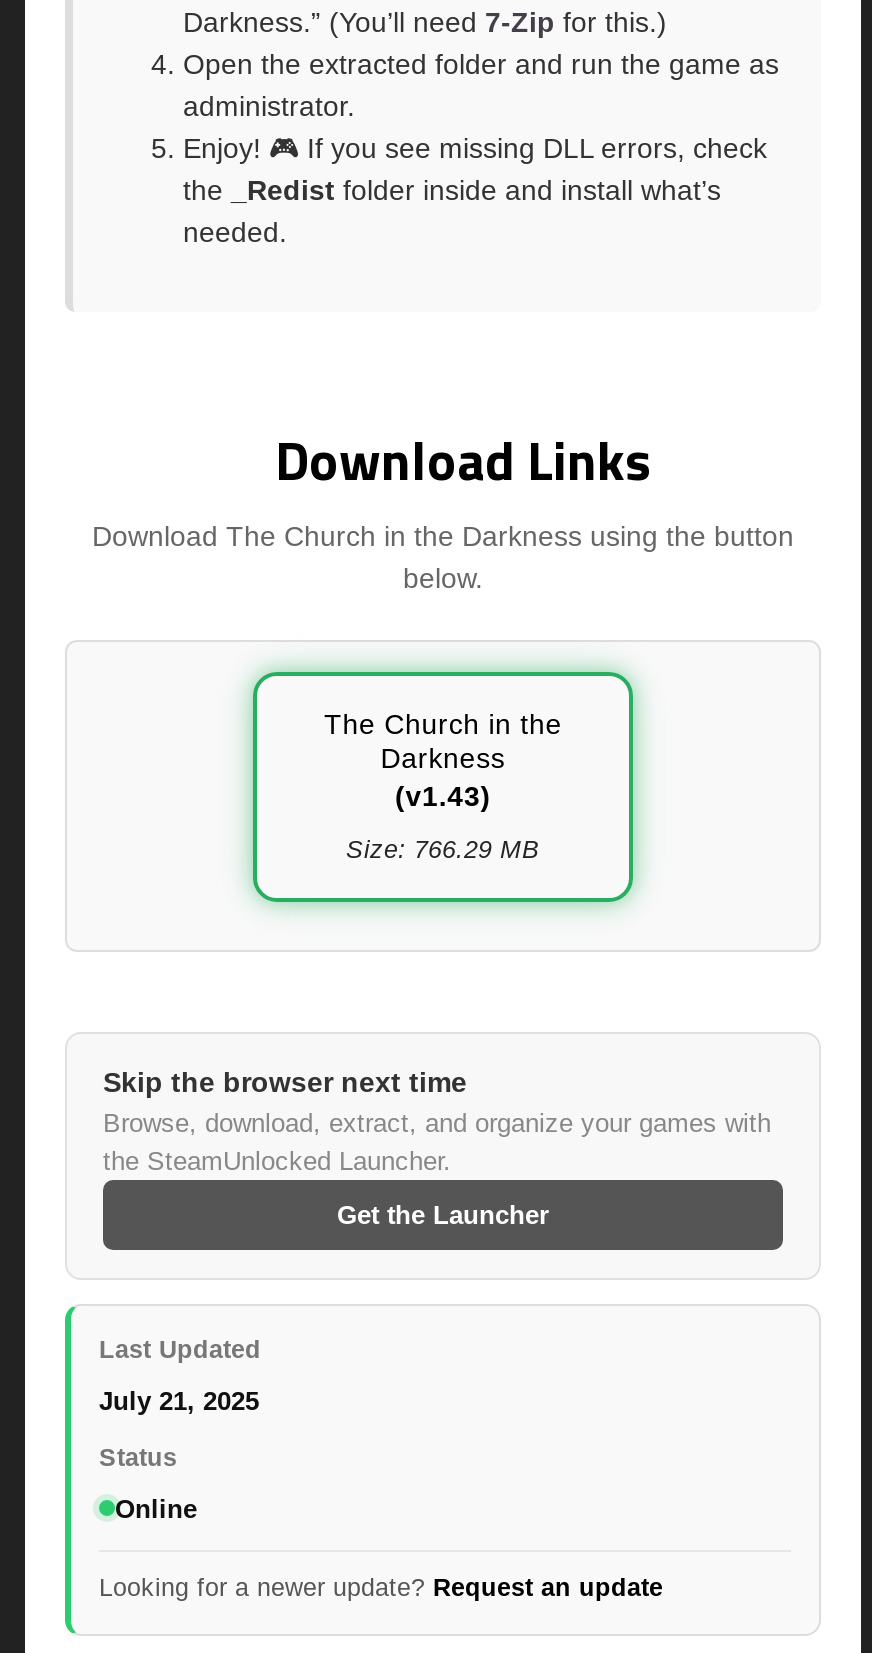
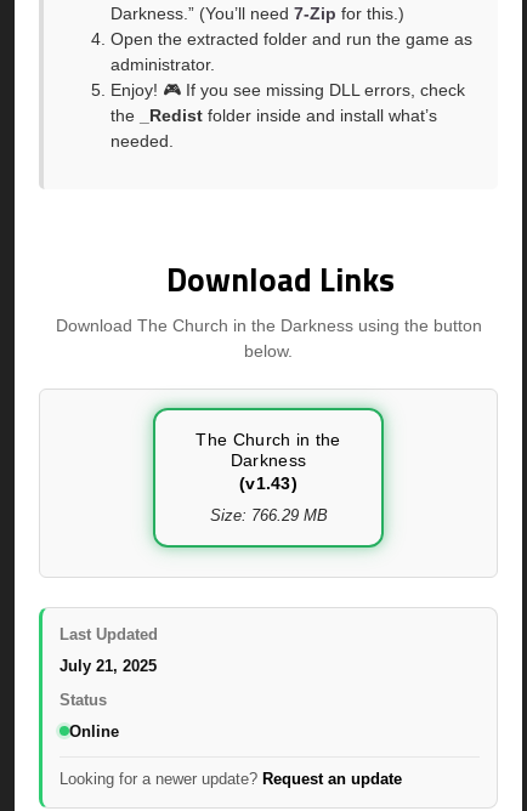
- Skip the browser next time
- Browse, download, extract, and organize your games with
- the SteamUnlocked Launcher.
- Get the Launcher
